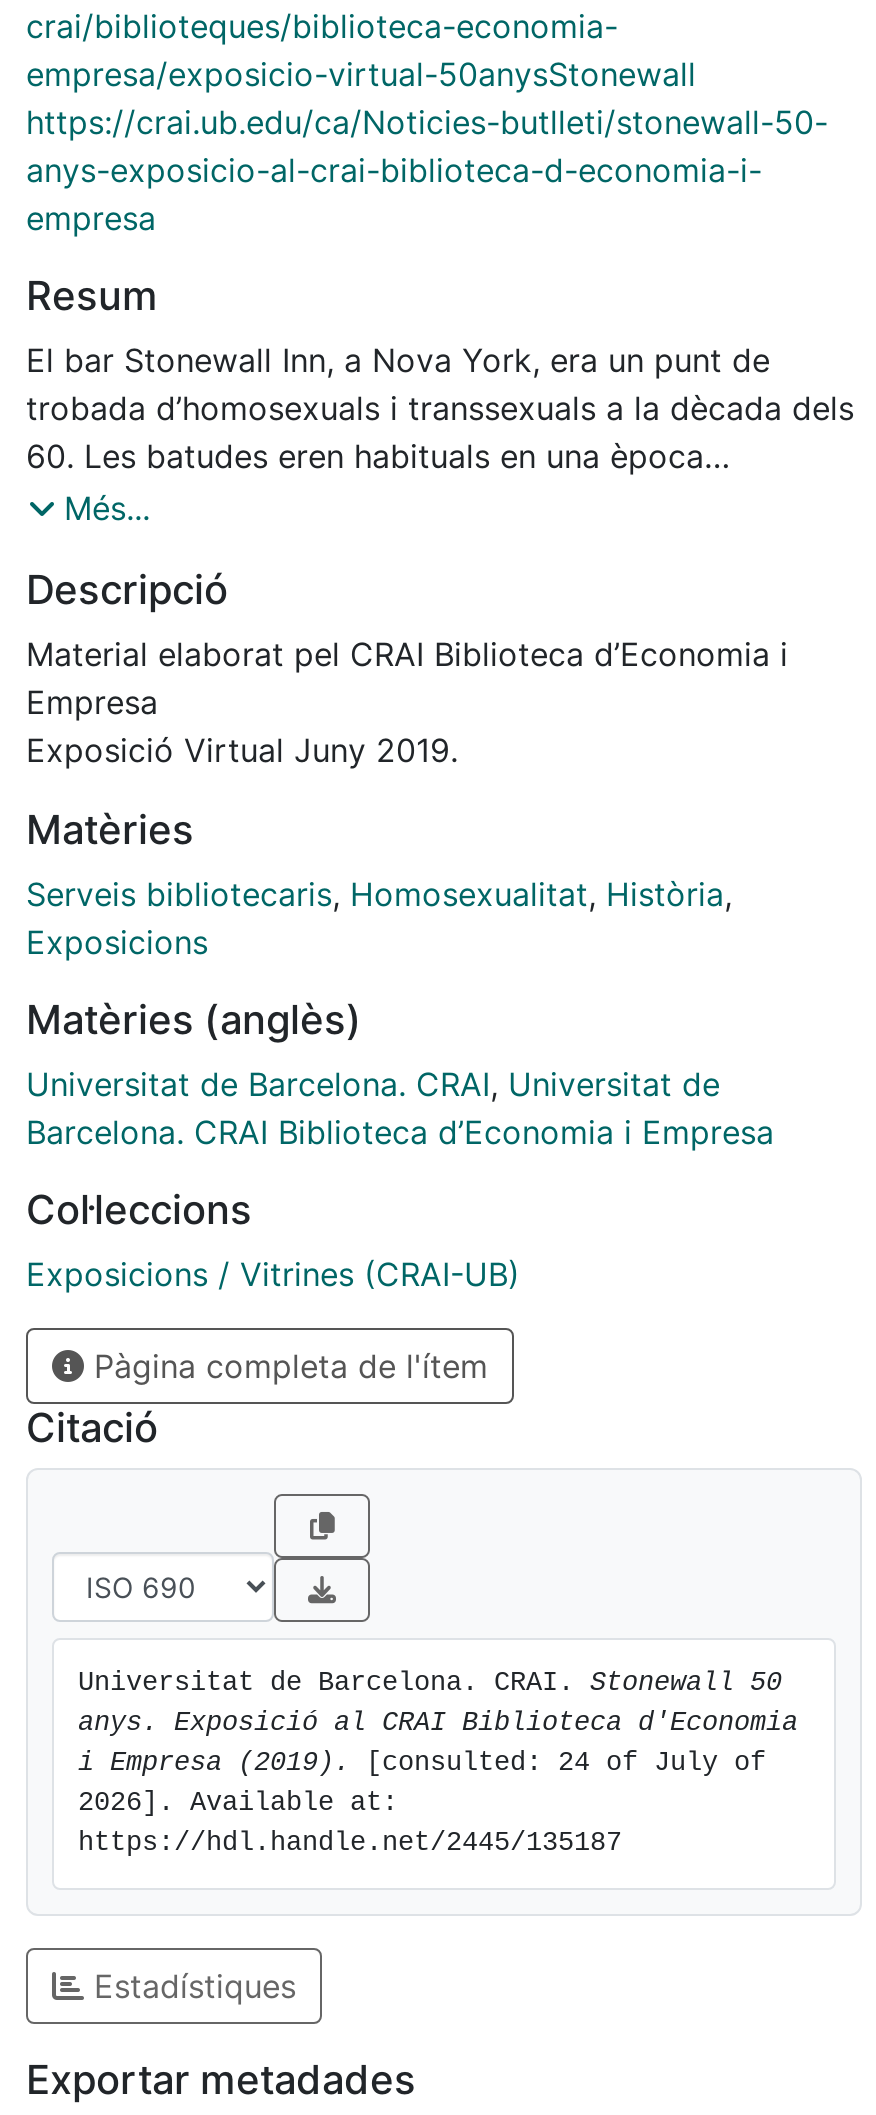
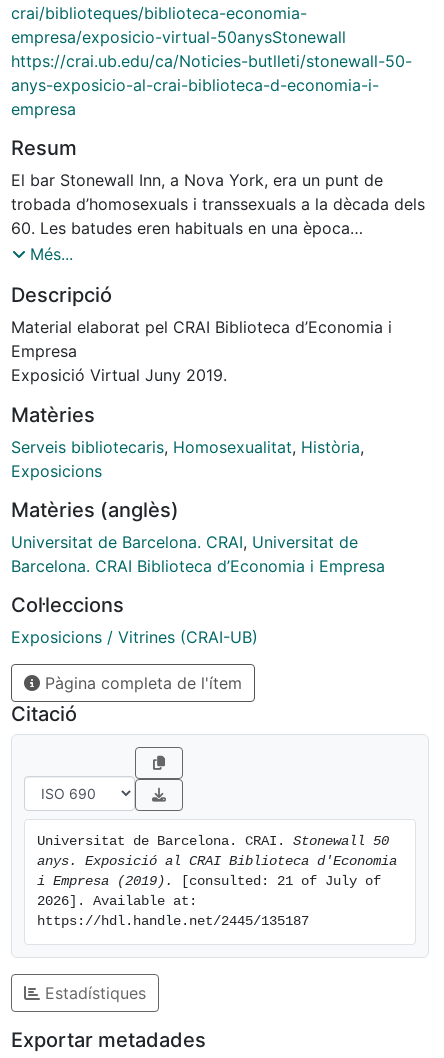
- i Empresa (2019). [consulted: 24 of July of
+ i Empresa (2019). [consulted: 21 of July of
